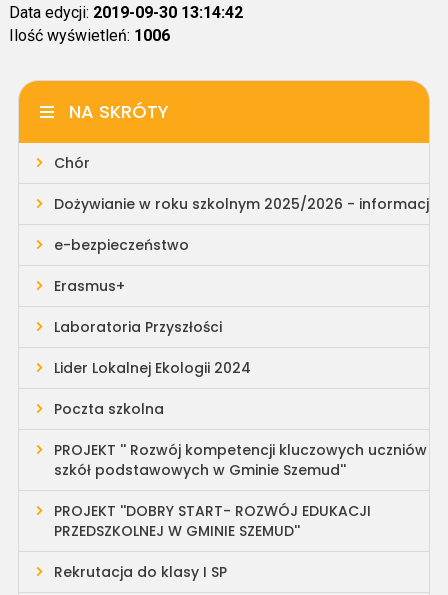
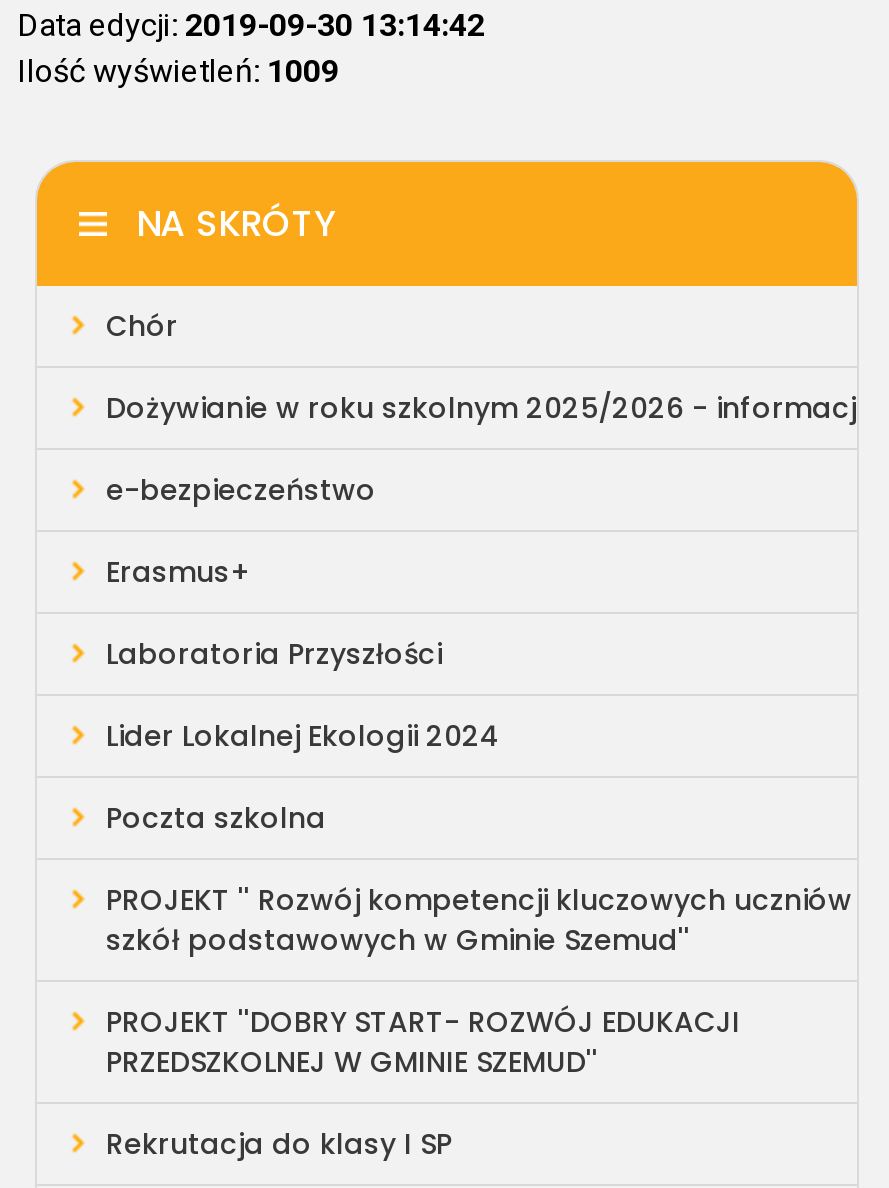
- Ilość wyświetleń: 1006
+ Ilość wyświetleń: 1009
